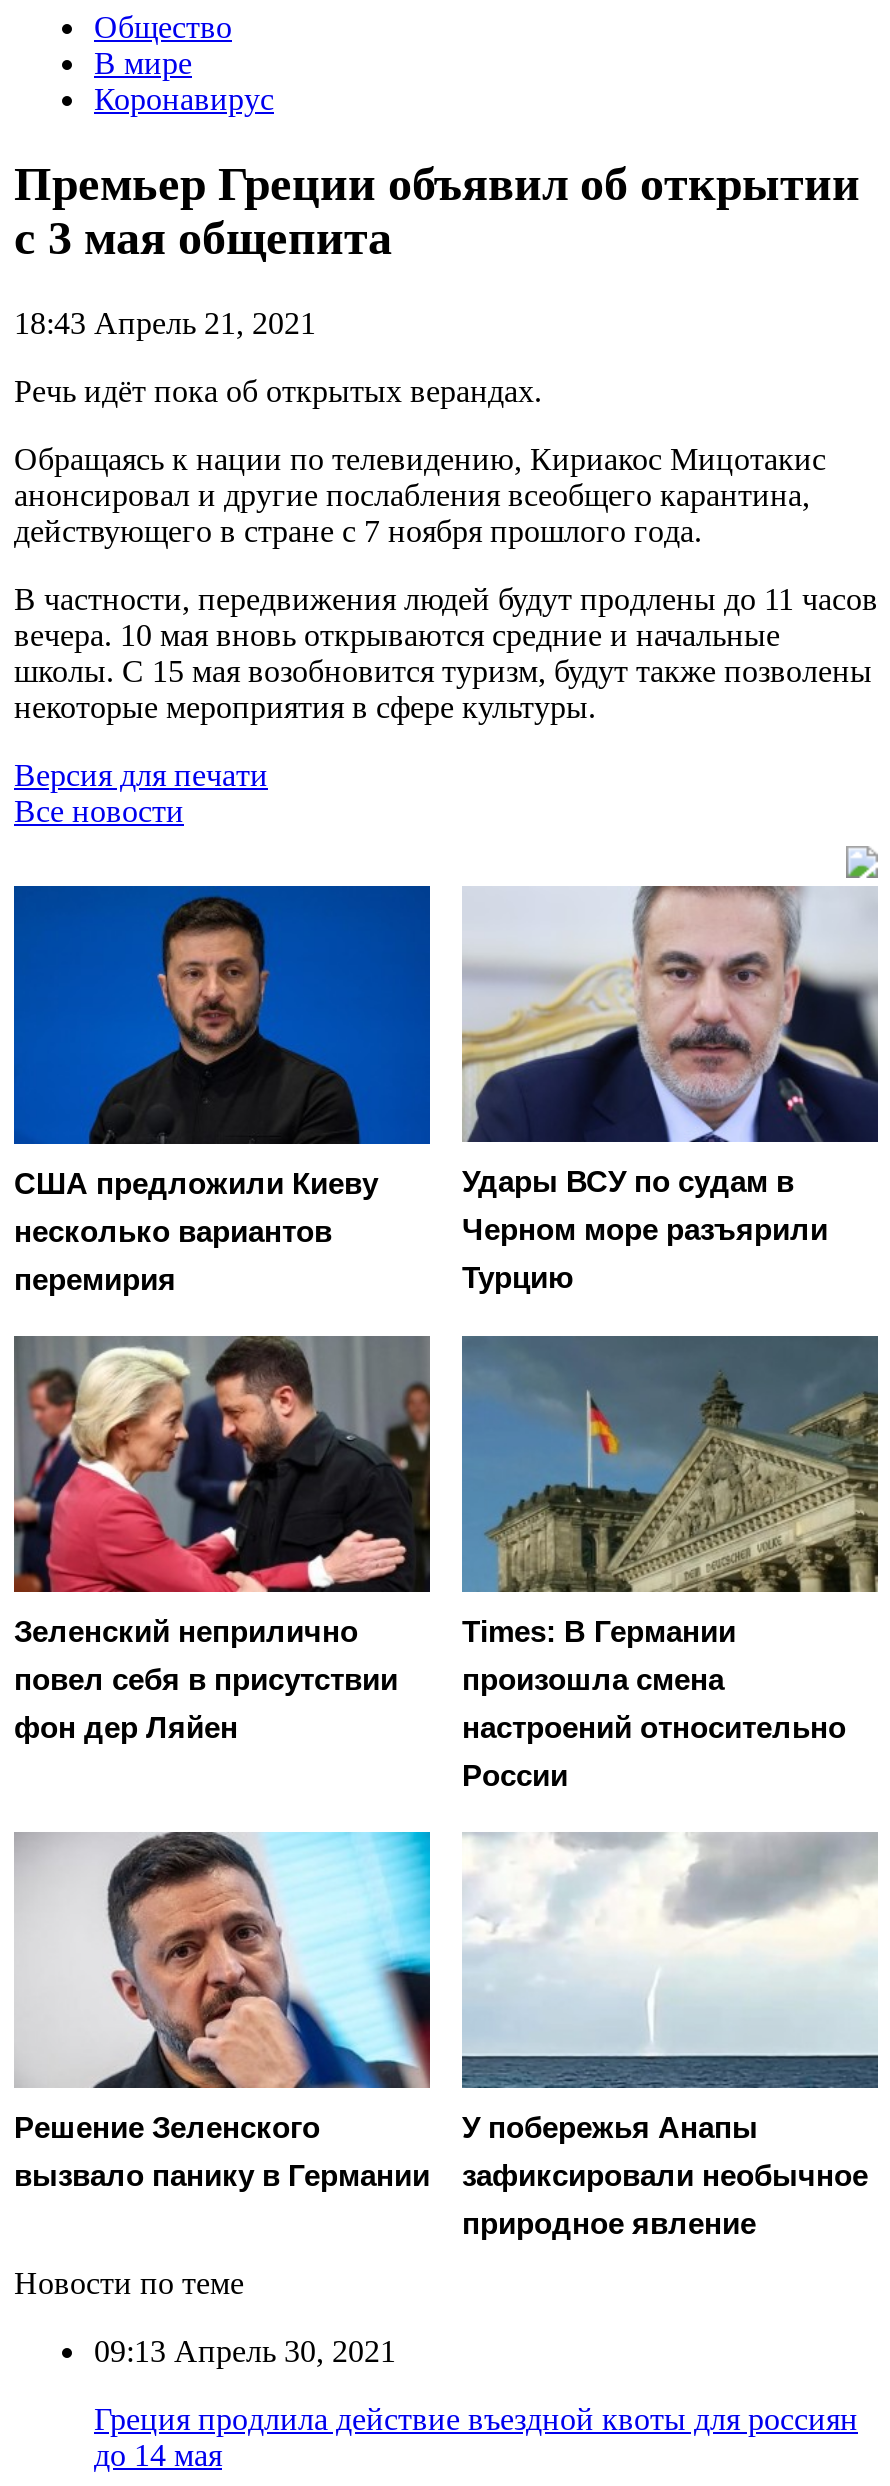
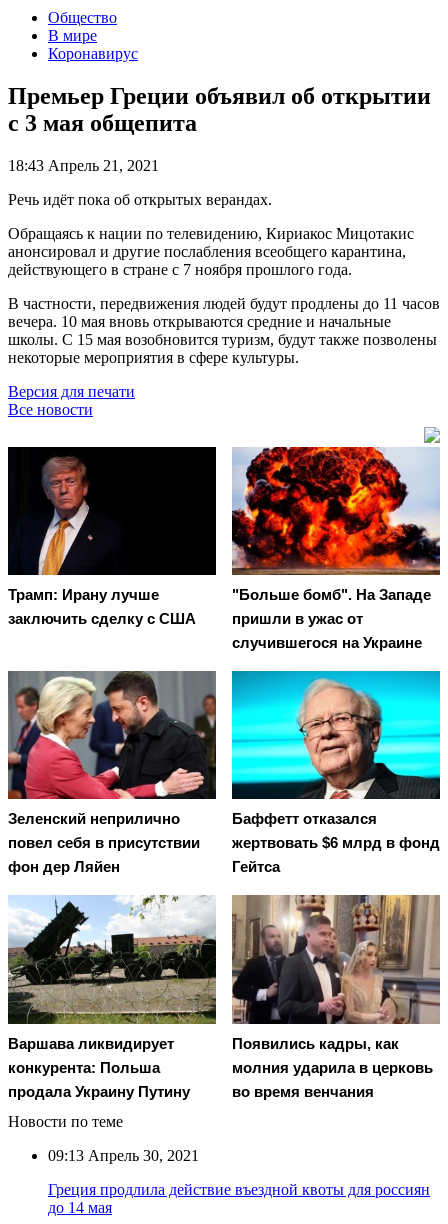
- [image]
- США предложили Киеву
- несколько вариантов
- перемирия
+ [image]
+ Трамп: Ирану лучше
+ заключить сделку с США

- [image]
- Удары ВСУ по судам в
- Черном море разъярили
- Турцию
+ [image]
+ "Больше бомб". На Западе
+ пришли в ужас от
+ случившегося на Украине

- [image]
- Times: В Германии
- произошла смена
- настроений относительно
- России
+ [image]
+ Баффетт отказался
+ жертвовать $6 млрд в фонд
+ Гейтса

- [image]
- Решение Зеленского
- вызвало панику в Германии
+ [image]
+ Варшава ликвидирует
+ конкурента: Польша
+ продала Украину Путину

- [image]
- У побережья Анапы
- зафиксировали необычное
- природное явление
+ [image]
+ Появились кадры, как
+ молния ударила в церковь
+ во время венчания
